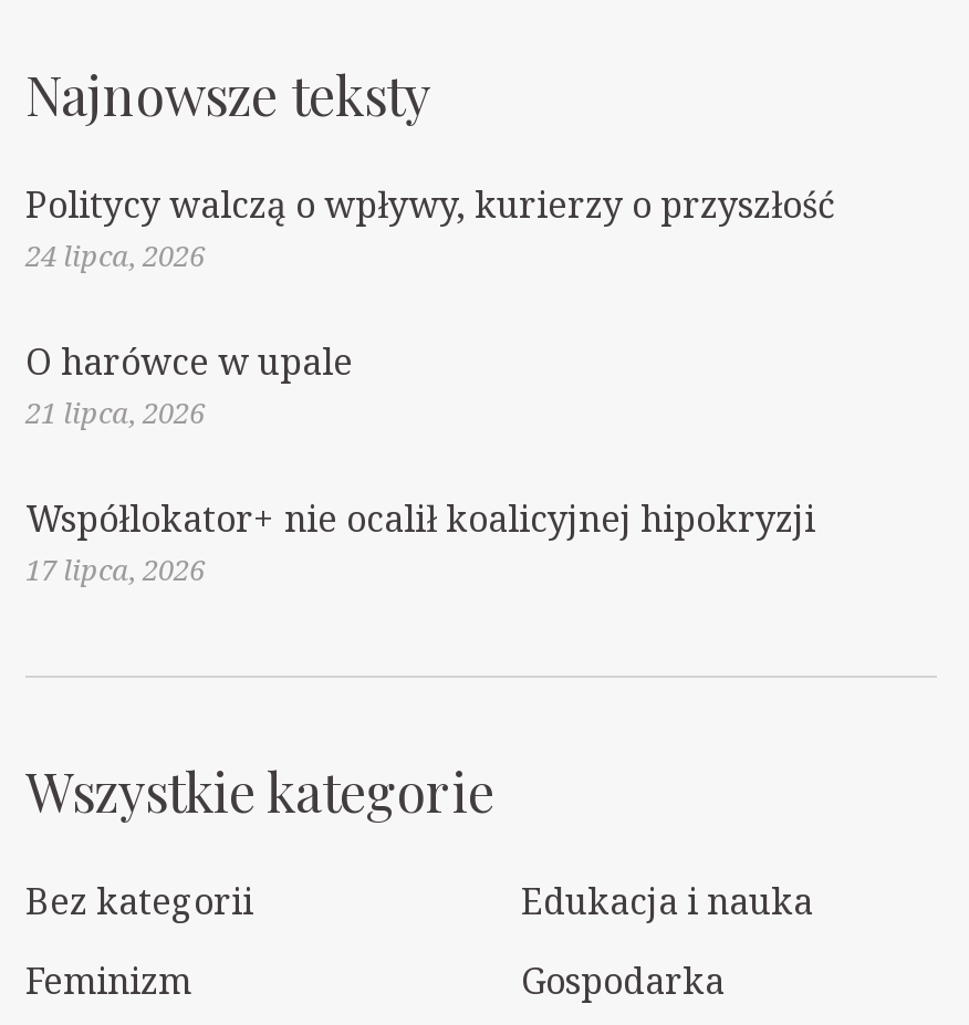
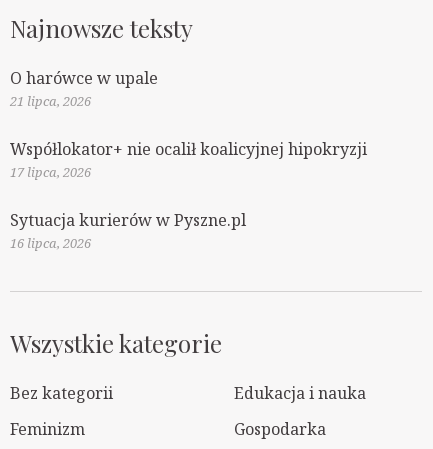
- Politycy walczą o wpływy, kurierzy o przyszłość
- 24 lipca, 2026

moved up: O harówce w upale | 21 lipca, 2026 | Współlokator+ nie ocalił koalicyjnej hipokryzji | 17 lipca, 2026

+ Sytuacja kurierów w Pyszne.pl
+ 16 lipca, 2026
